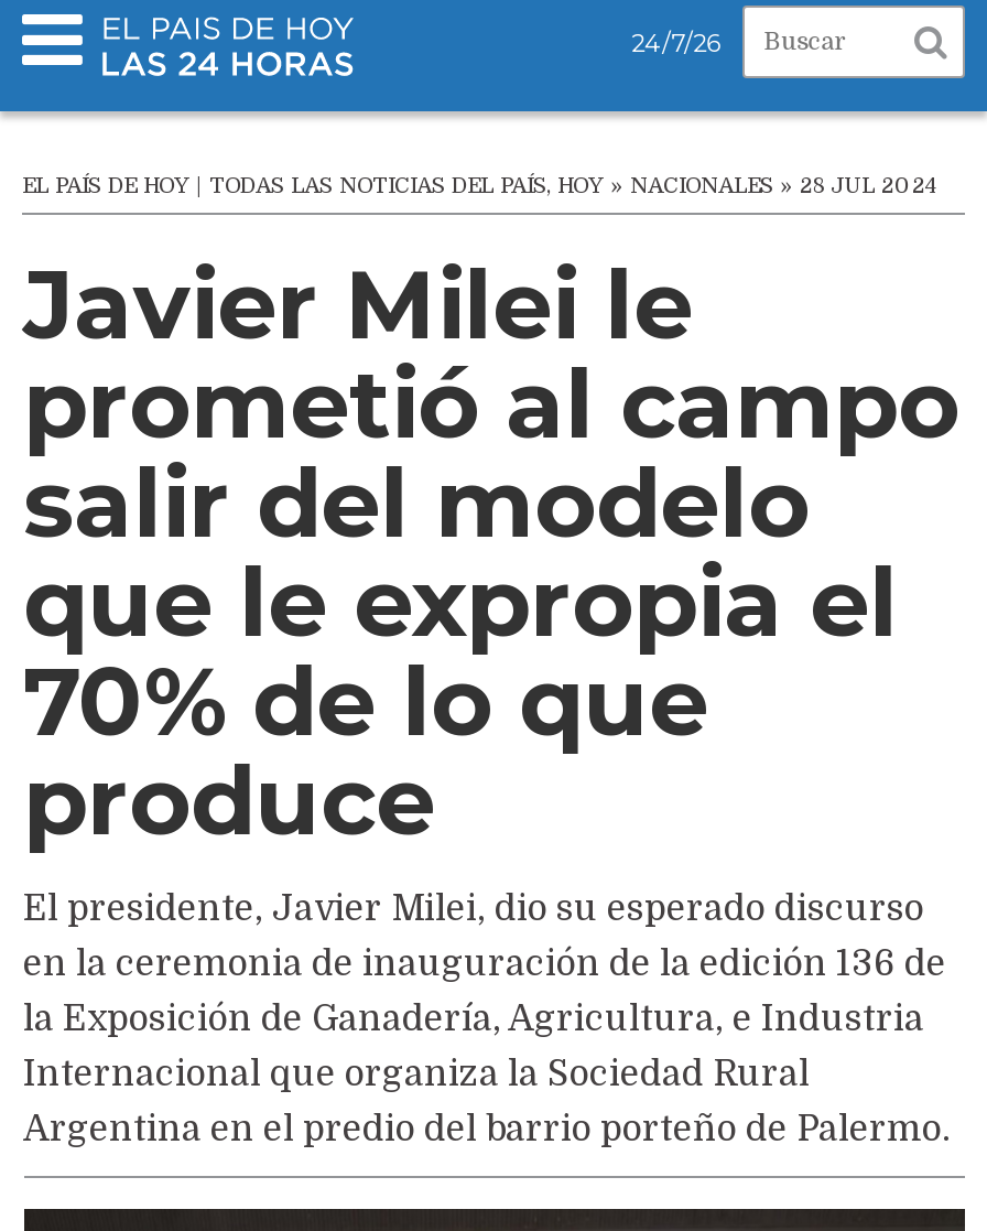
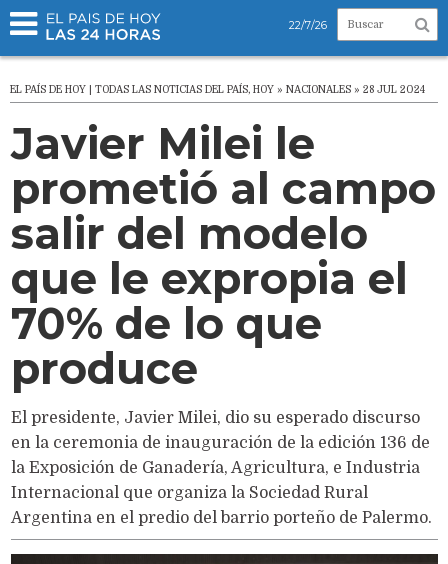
- 24/7/26
+ 22/7/26
